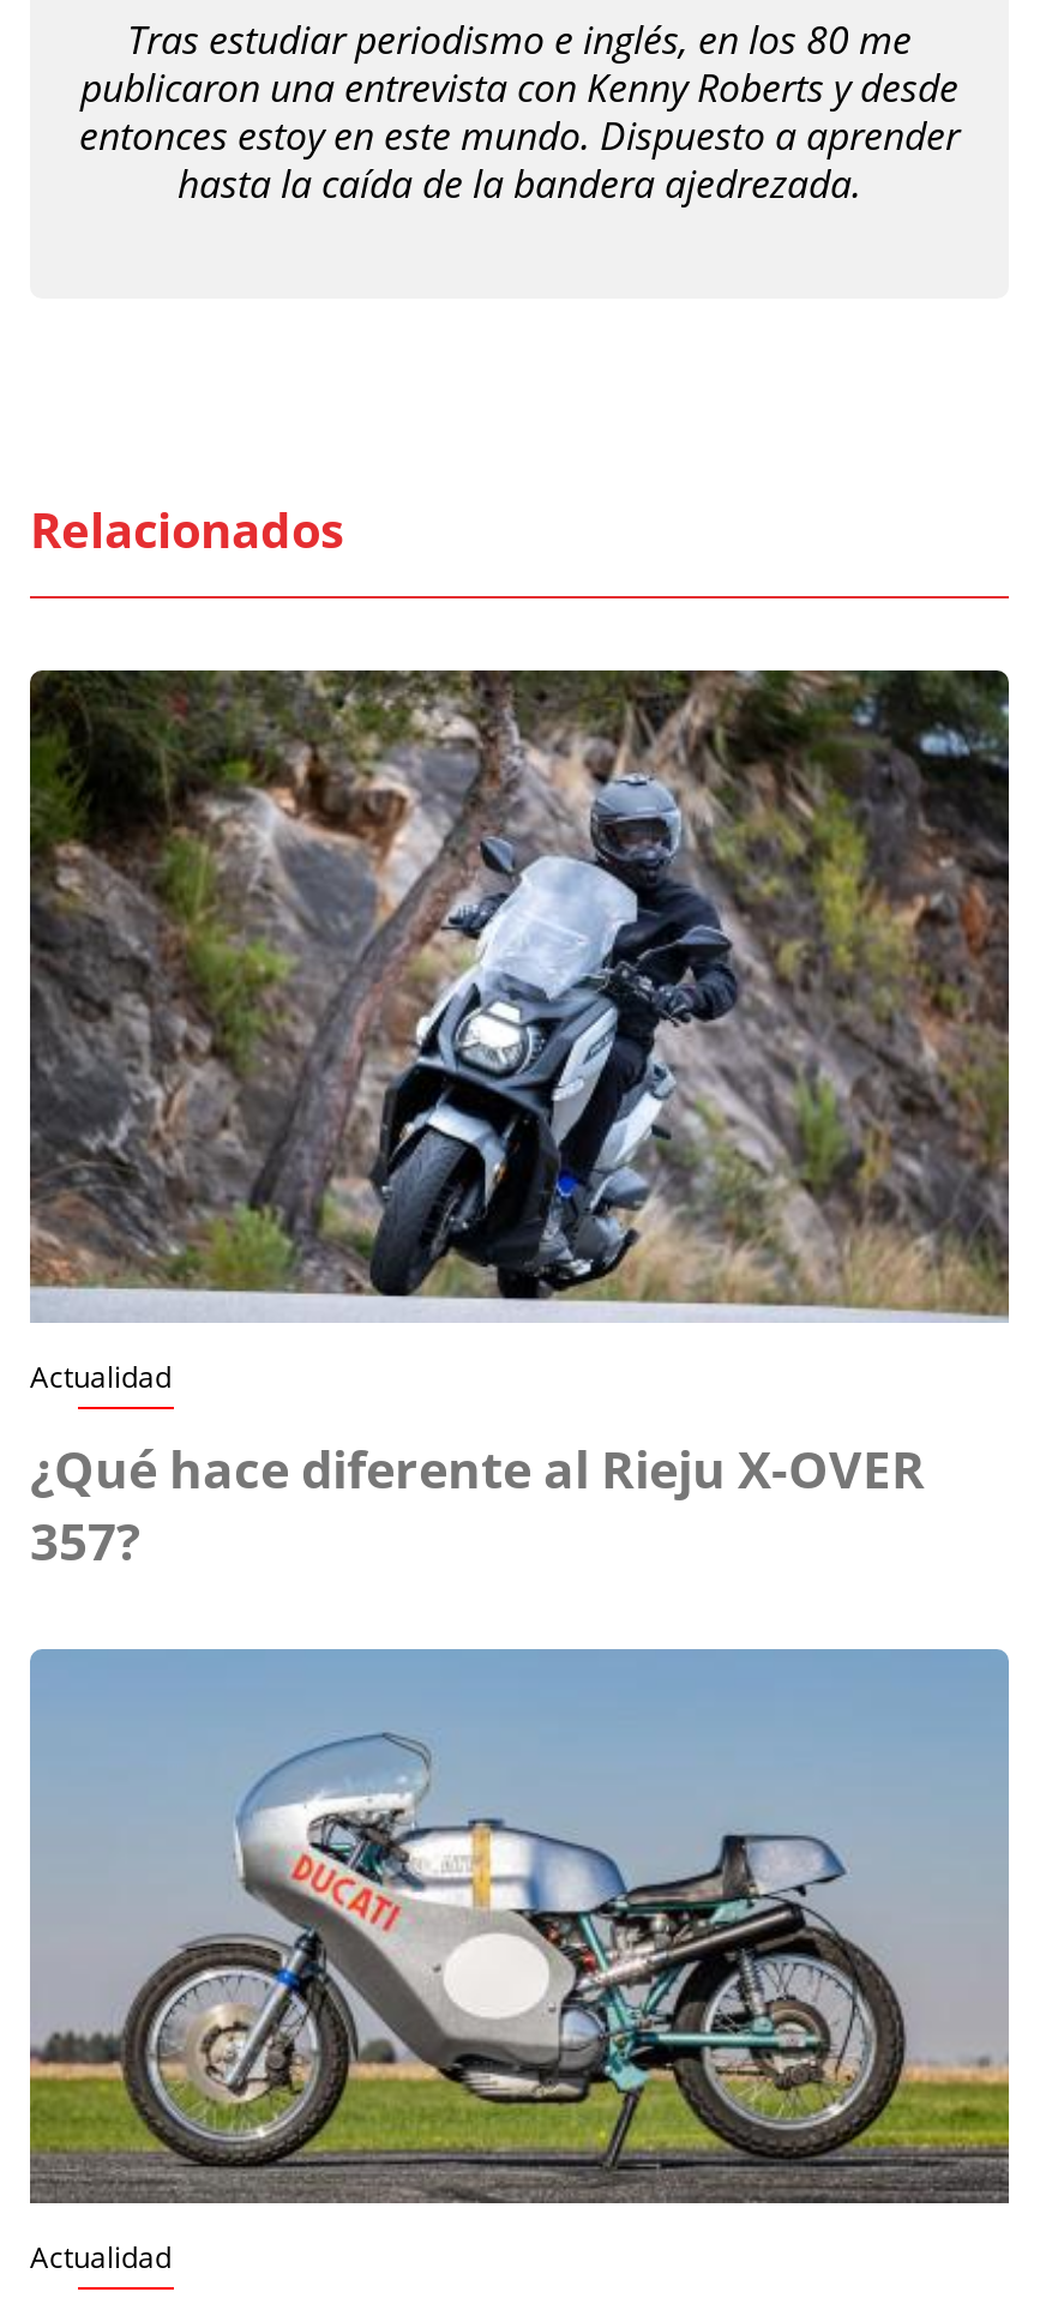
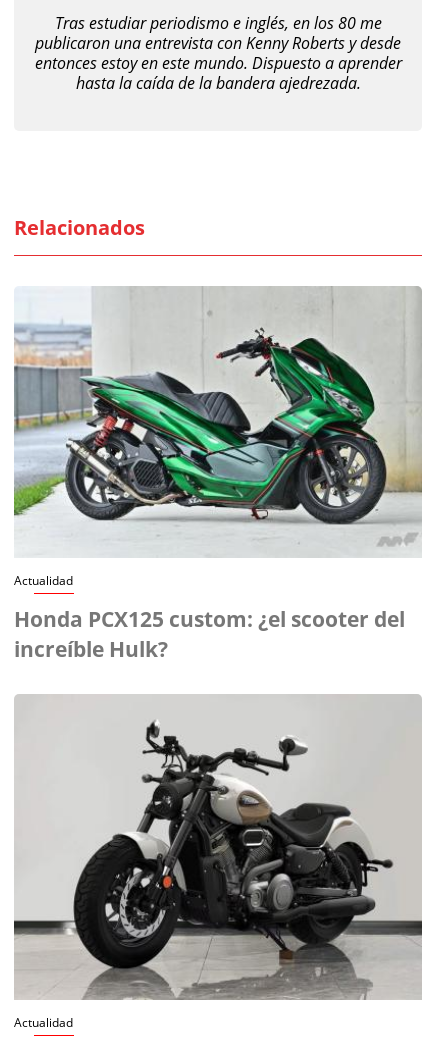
- [image]
+ [image]

- ¿Qué hace diferente al Rieju X-OVER
- 357?
+ Honda PCX125 custom: ¿el scooter del
+ increíble Hulk?

- [image]
+ [image]
